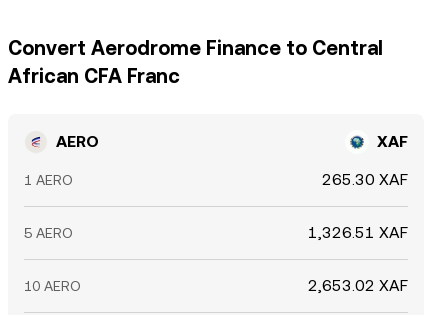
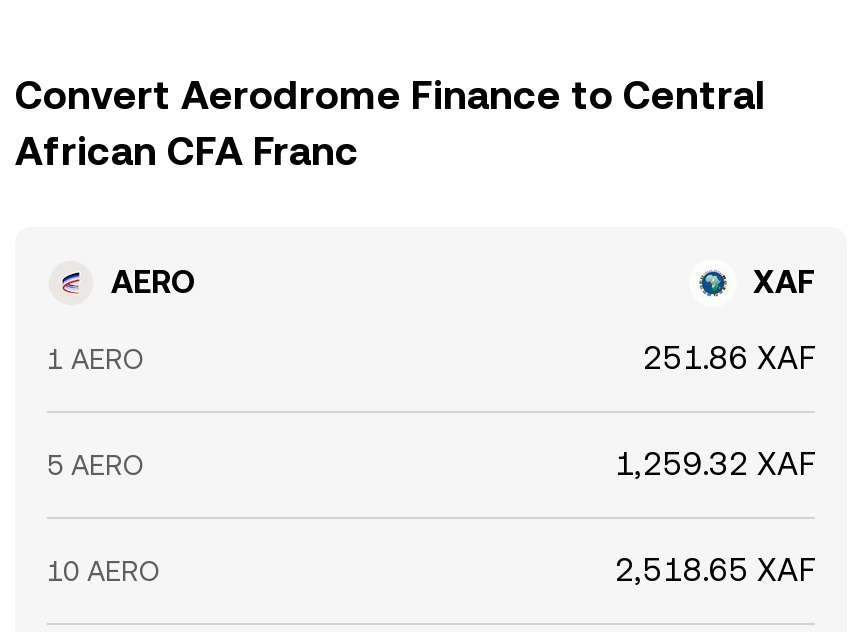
- 265.30 XAF
+ 251.86 XAF

- 1,326.51 XAF
+ 1,259.32 XAF

- 2,653.02 XAF
+ 2,518.65 XAF
